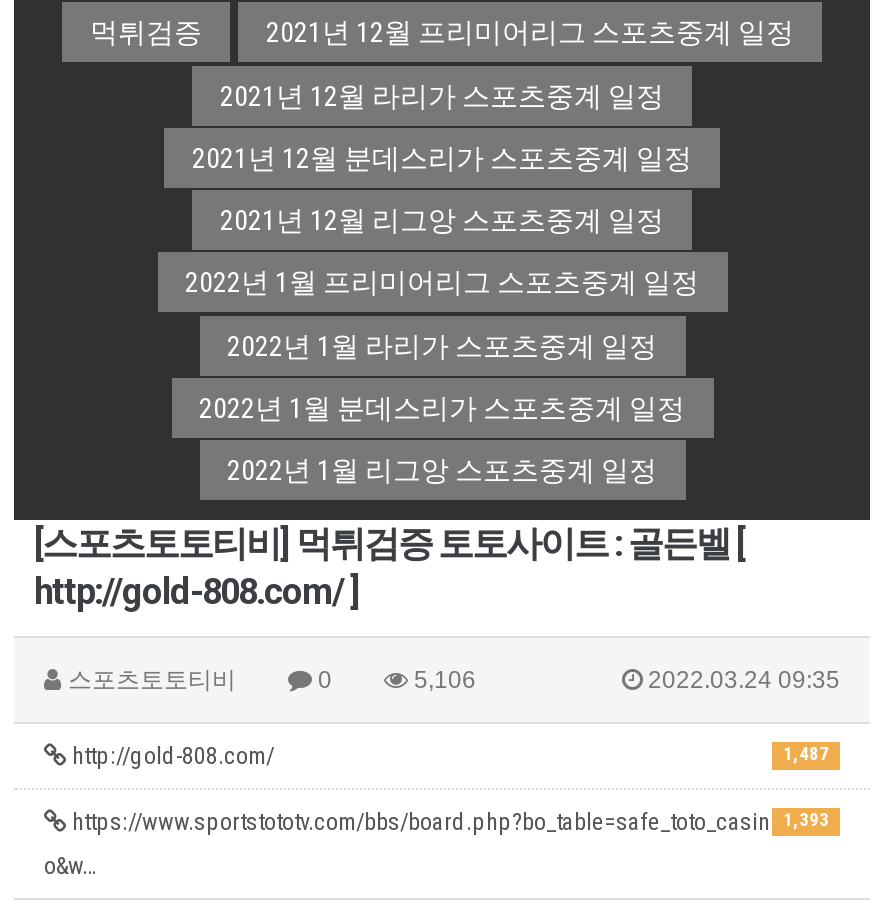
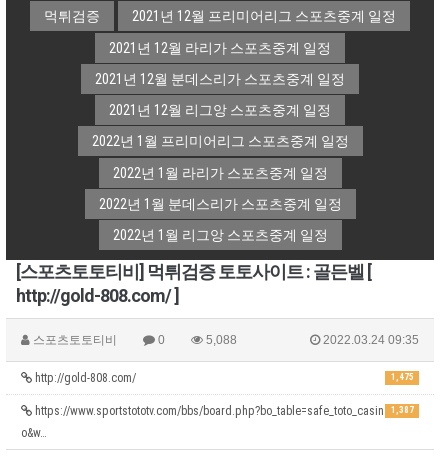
- 5,106
+ 5,088

- 1,487
+ 1,475

- https://www.sportstototv.com/bbs/board.php?bo_table=safe_toto_casin 1,393
+ https://www.sportstototv.com/bbs/board.php?bo_table=safe_toto_casin 1,387
